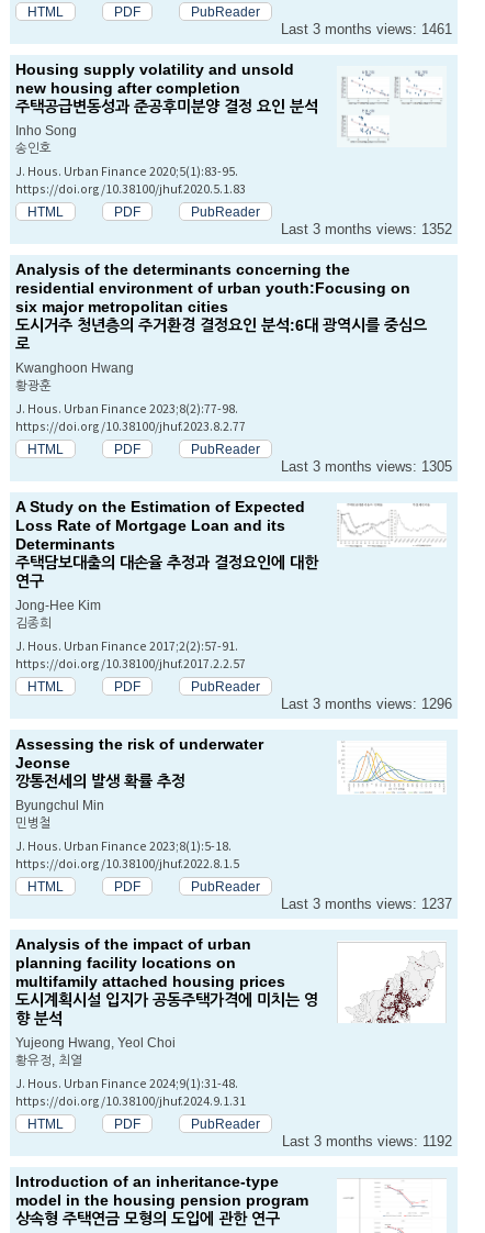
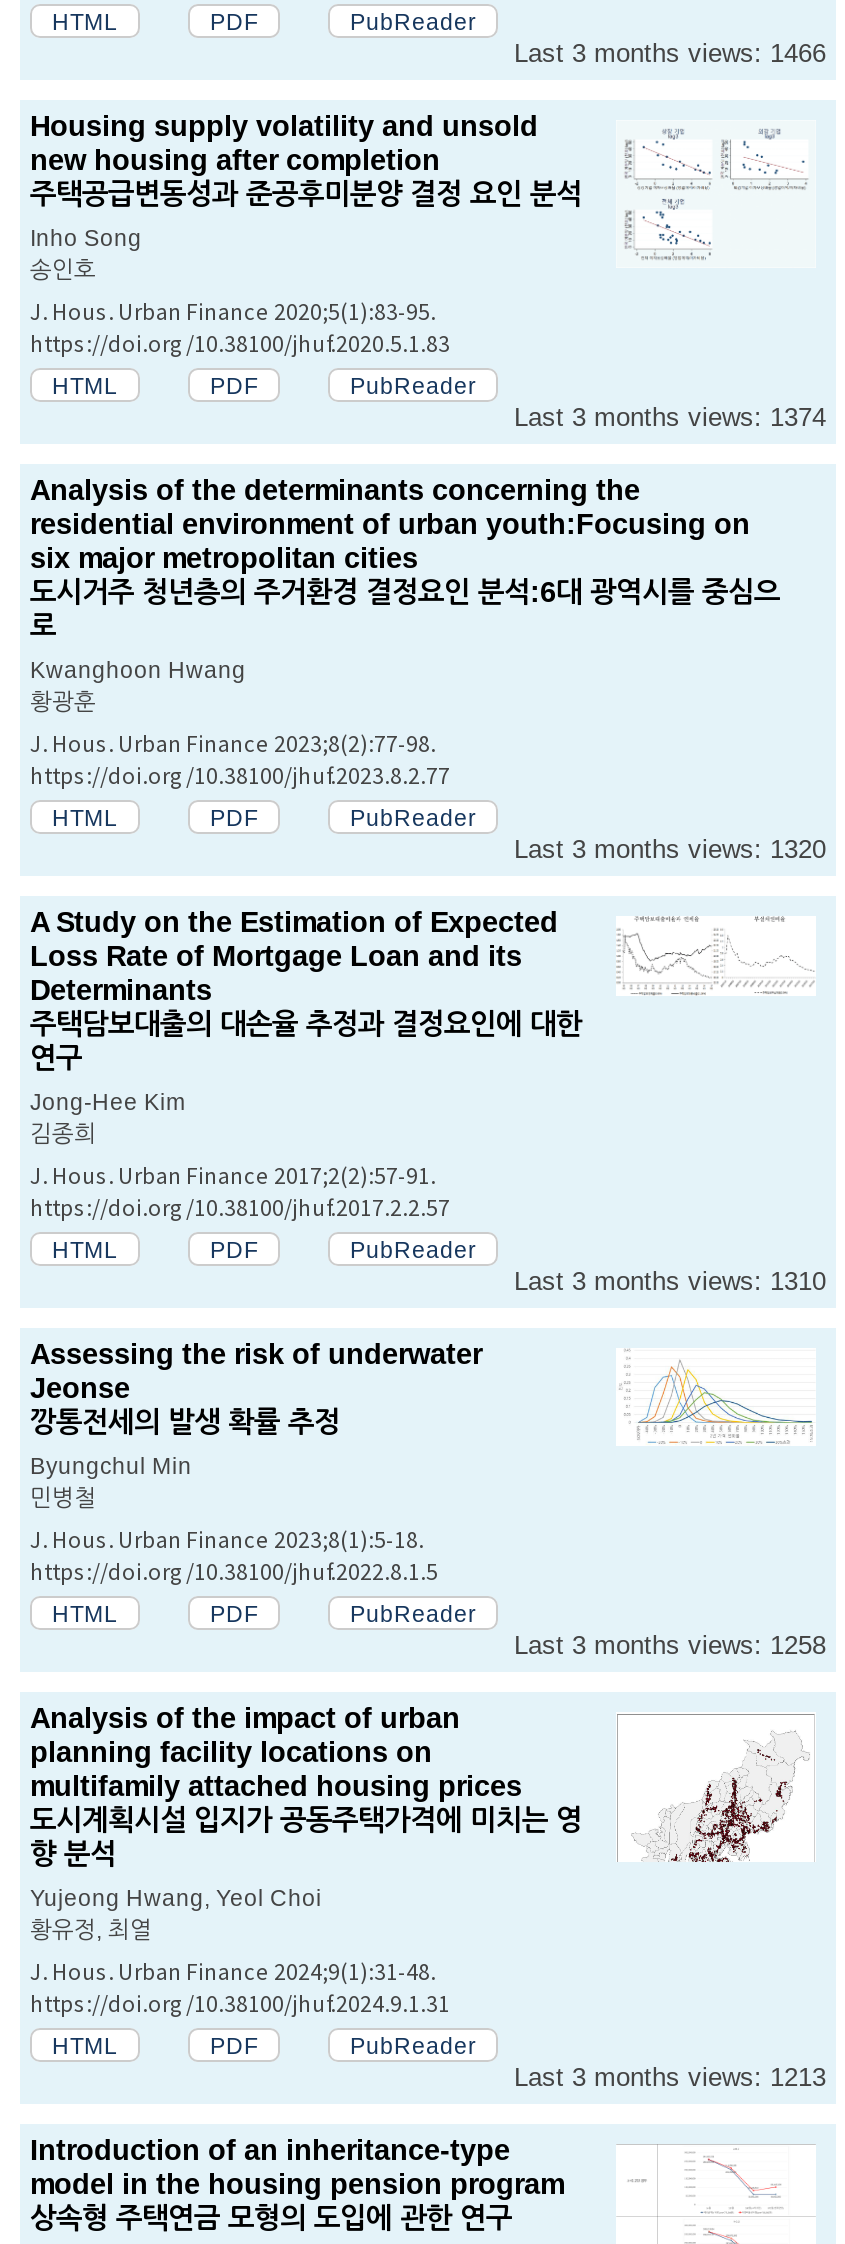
- Last 3 months views: 1461
+ Last 3 months views: 1466

- Last 3 months views: 1352
+ Last 3 months views: 1374

- Last 3 months views: 1305
+ Last 3 months views: 1320

- Last 3 months views: 1296
+ Last 3 months views: 1310

- Last 3 months views: 1237
+ Last 3 months views: 1258

- Last 3 months views: 1192
+ Last 3 months views: 1213
